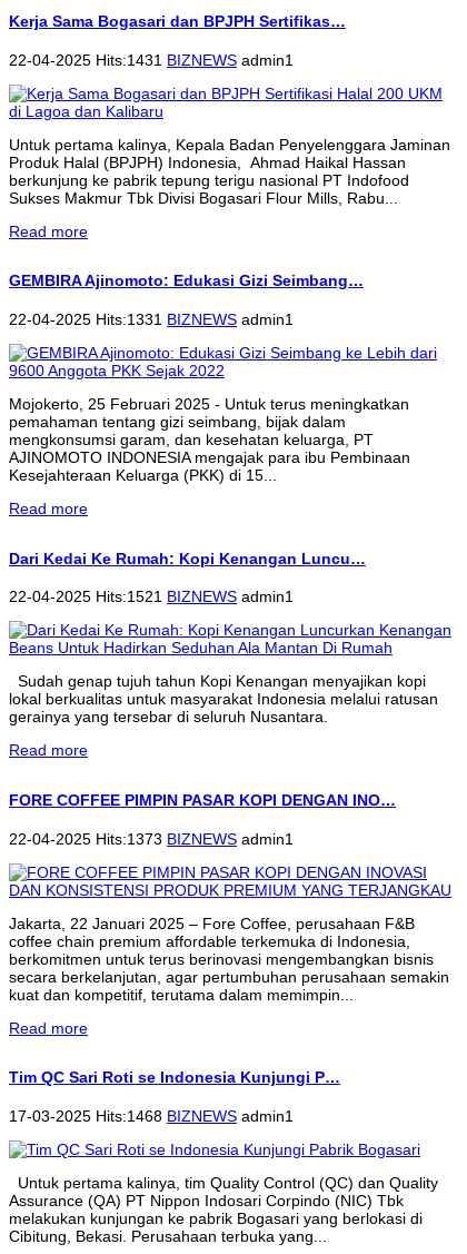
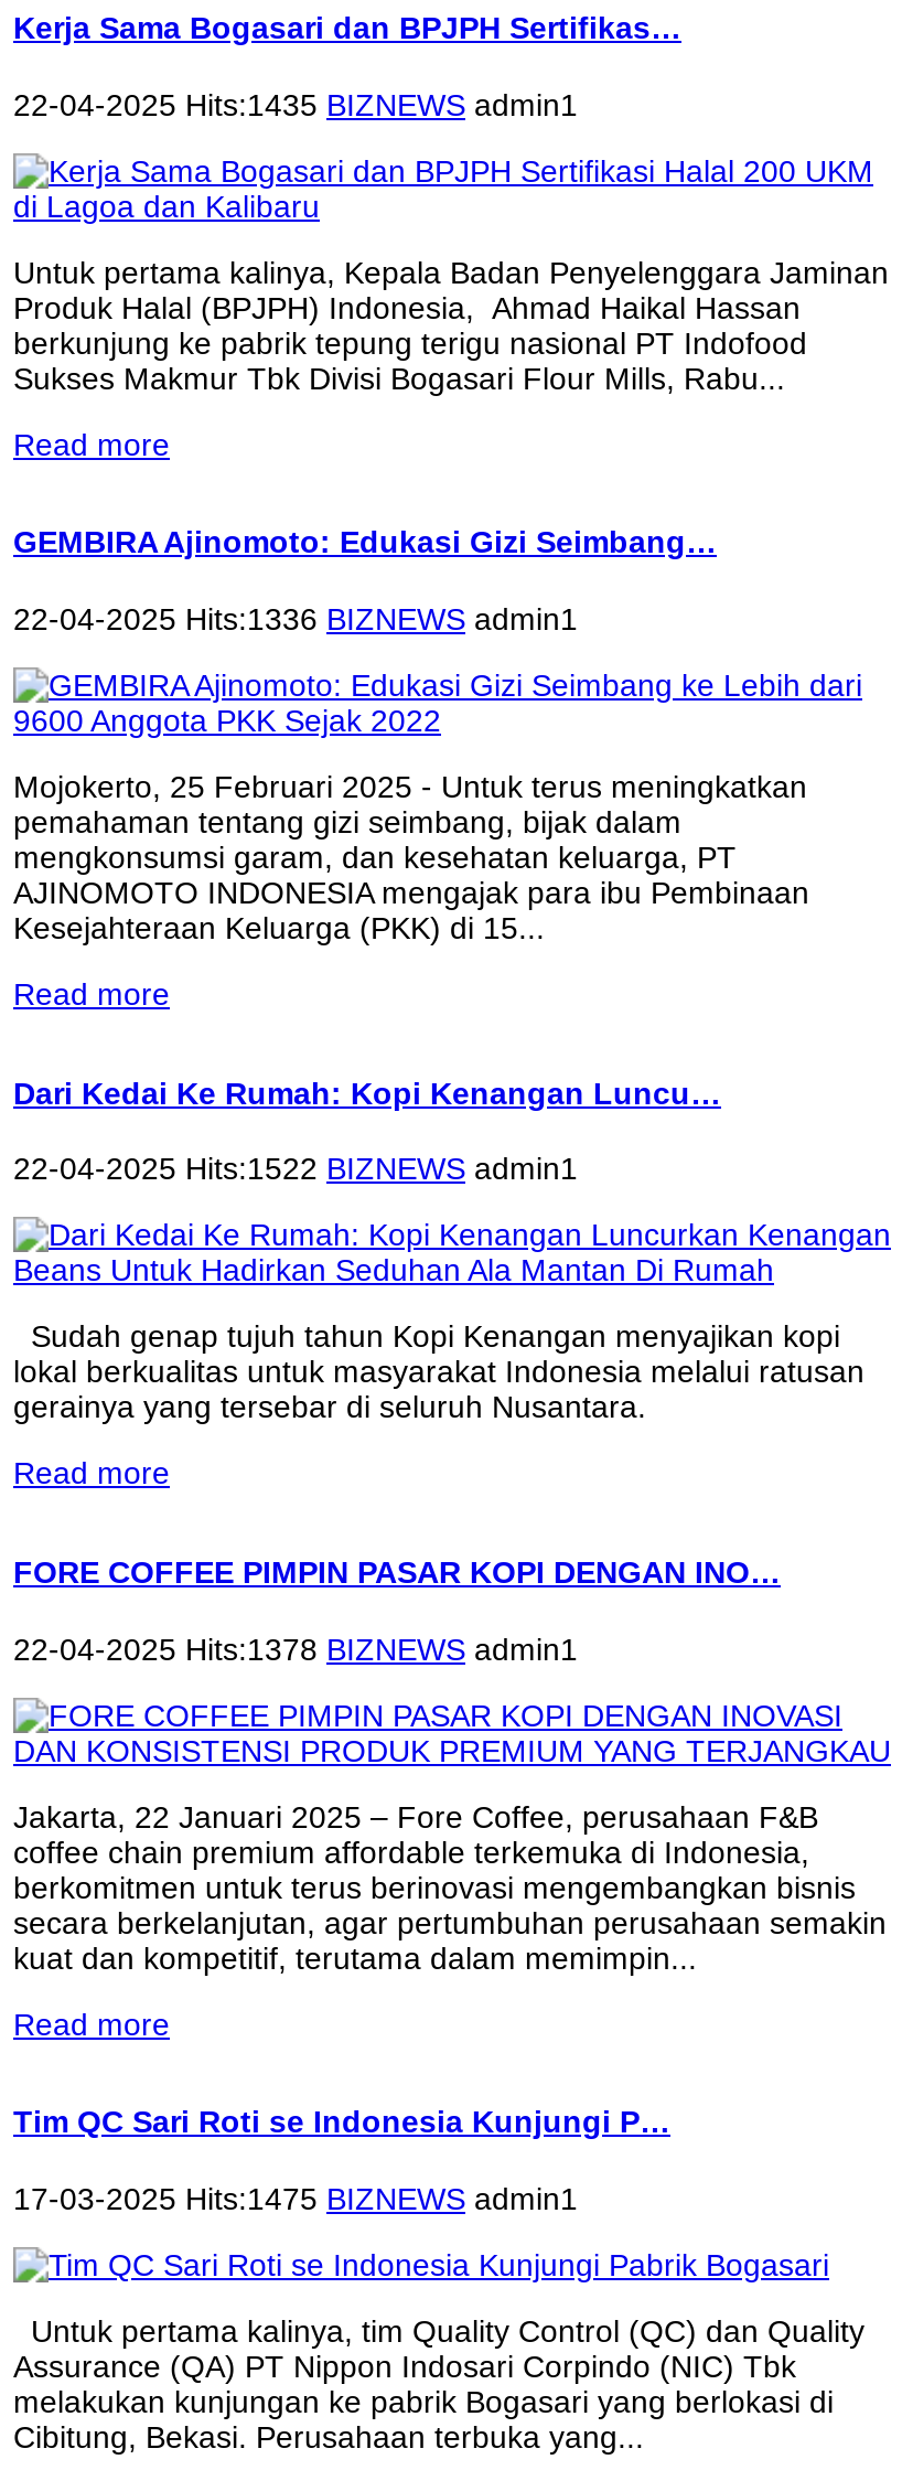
- 22-04-2025 Hits:1431 BIZNEWS admin1
+ 22-04-2025 Hits:1435 BIZNEWS admin1

- 22-04-2025 Hits:1331 BIZNEWS admin1
+ 22-04-2025 Hits:1336 BIZNEWS admin1

- 22-04-2025 Hits:1521 BIZNEWS admin1
+ 22-04-2025 Hits:1522 BIZNEWS admin1

- 22-04-2025 Hits:1373 BIZNEWS admin1
+ 22-04-2025 Hits:1378 BIZNEWS admin1

- 17-03-2025 Hits:1468 BIZNEWS admin1
+ 17-03-2025 Hits:1475 BIZNEWS admin1
